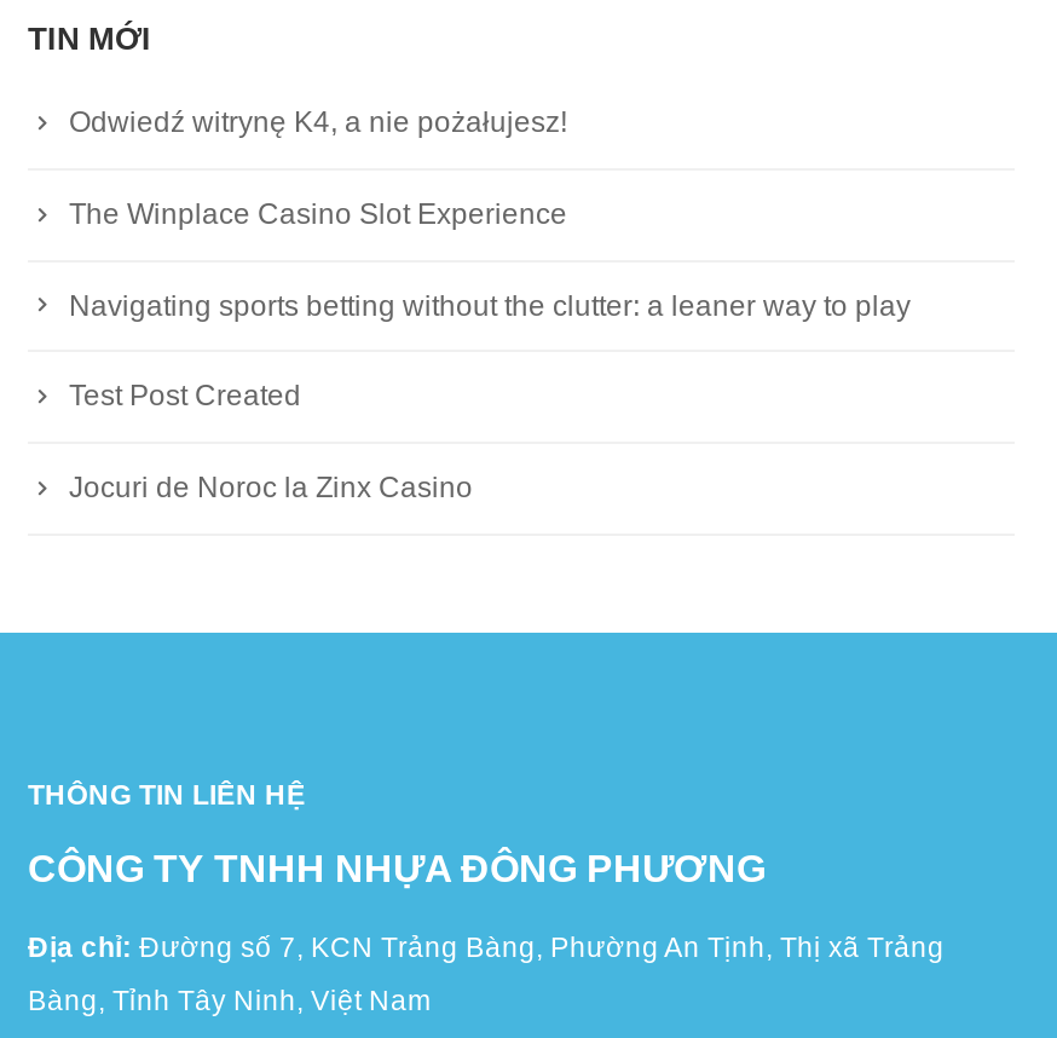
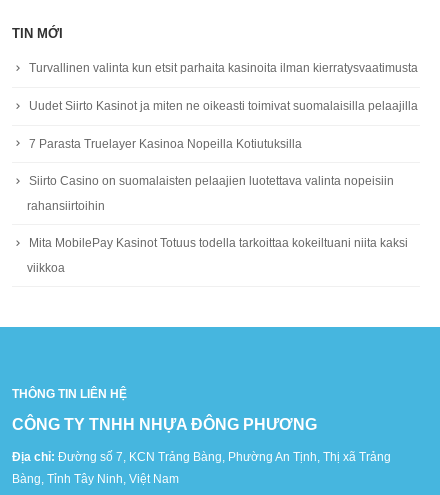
- Odwiedź witrynę K4, a nie pożałujesz!
- The Winplace Casino Slot Experience
- Navigating sports betting without the clutter: a leaner way to play
- Test Post Created
- Jocuri de Noroc la Zinx Casino
+ Turvallinen valinta kun etsit parhaita kasinoita ilman kierratysvaatimusta
+ Uudet Siirto Kasinot ja miten ne oikeasti toimivat suomalaisilla pelaajilla
+ 7 Parasta Truelayer Kasinoa Nopeilla Kotiutuksilla
+ Siirto Casino on suomalaisten pelaajien luotettava valinta nopeisiin
+ rahansiirtoihin
+ Mita MobilePay Kasinot Totuus todella tarkoittaa kokeiltuani niita kaksi
+ viikkoa
